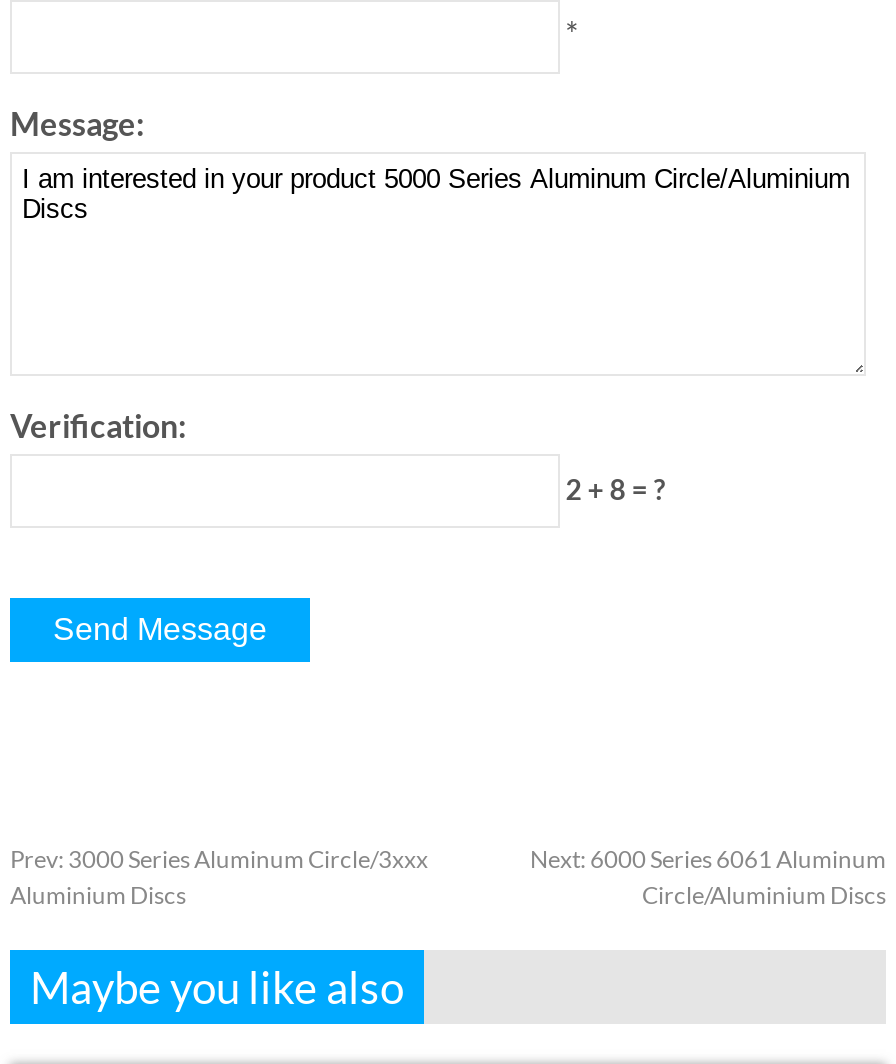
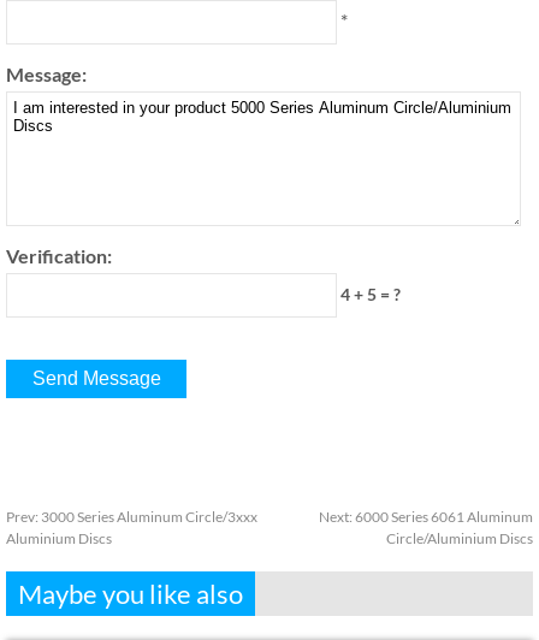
- 2 + 8 = ?
+ 4 + 5 = ?
